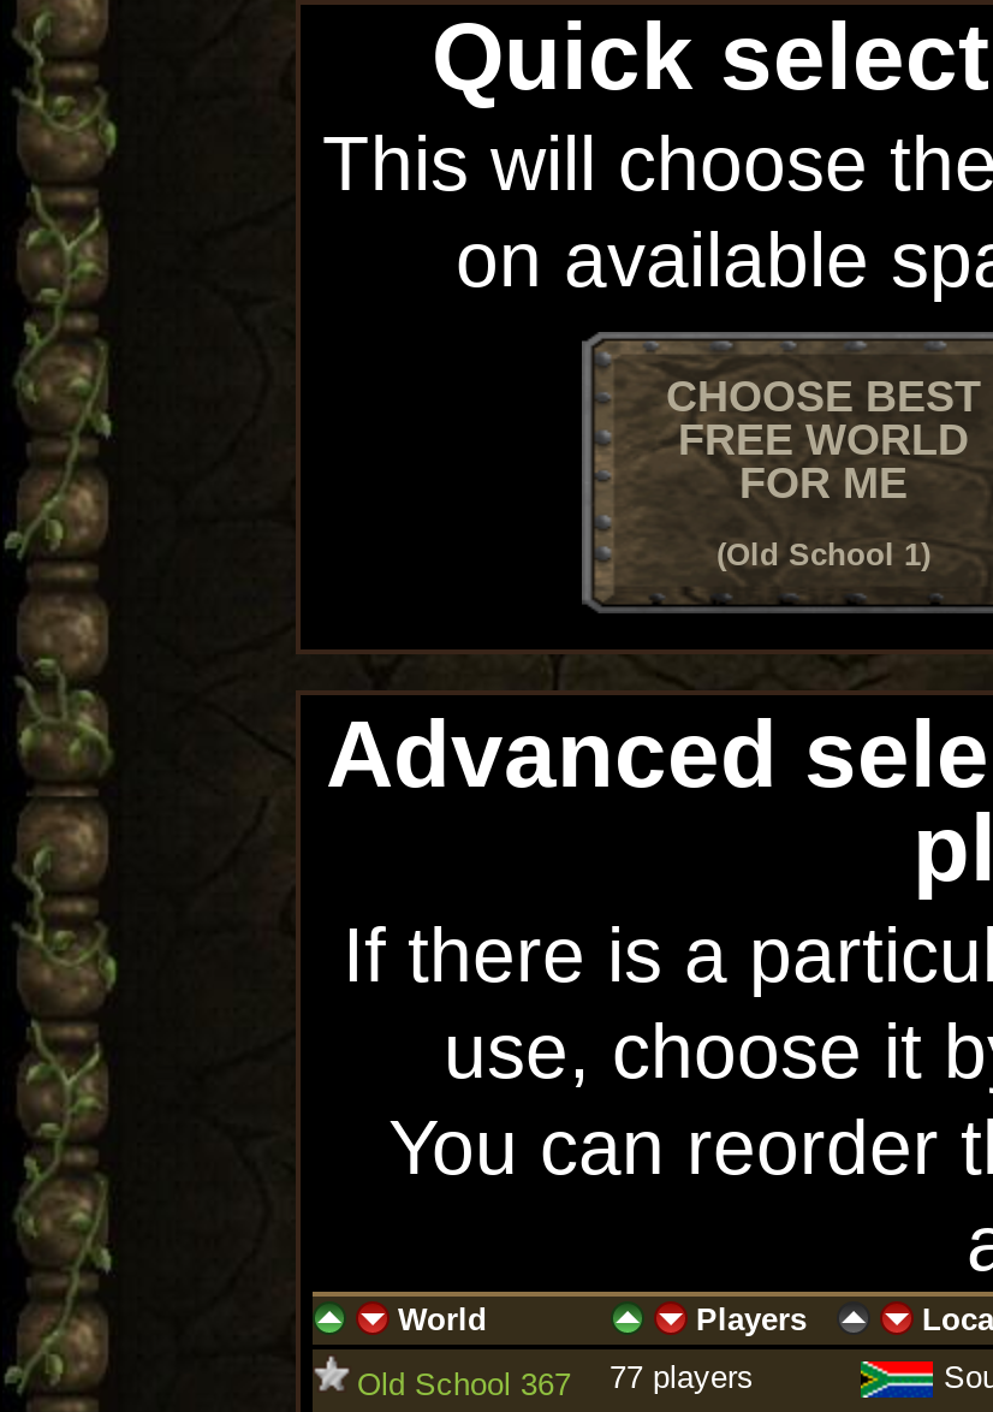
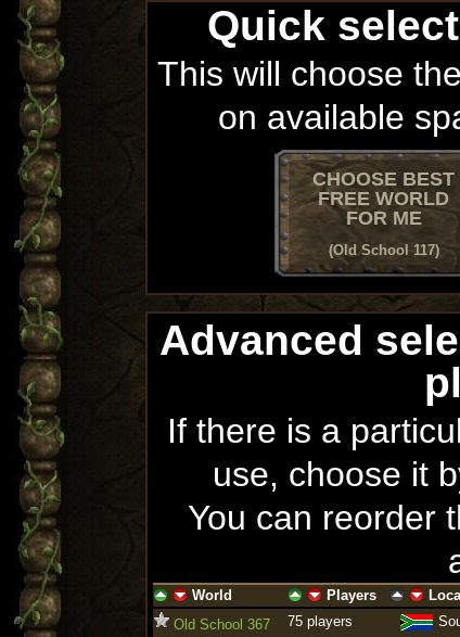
- (Old School 1)
+ (Old School 117)

- Old School 367 77 players
+ Old School 367 75 players
